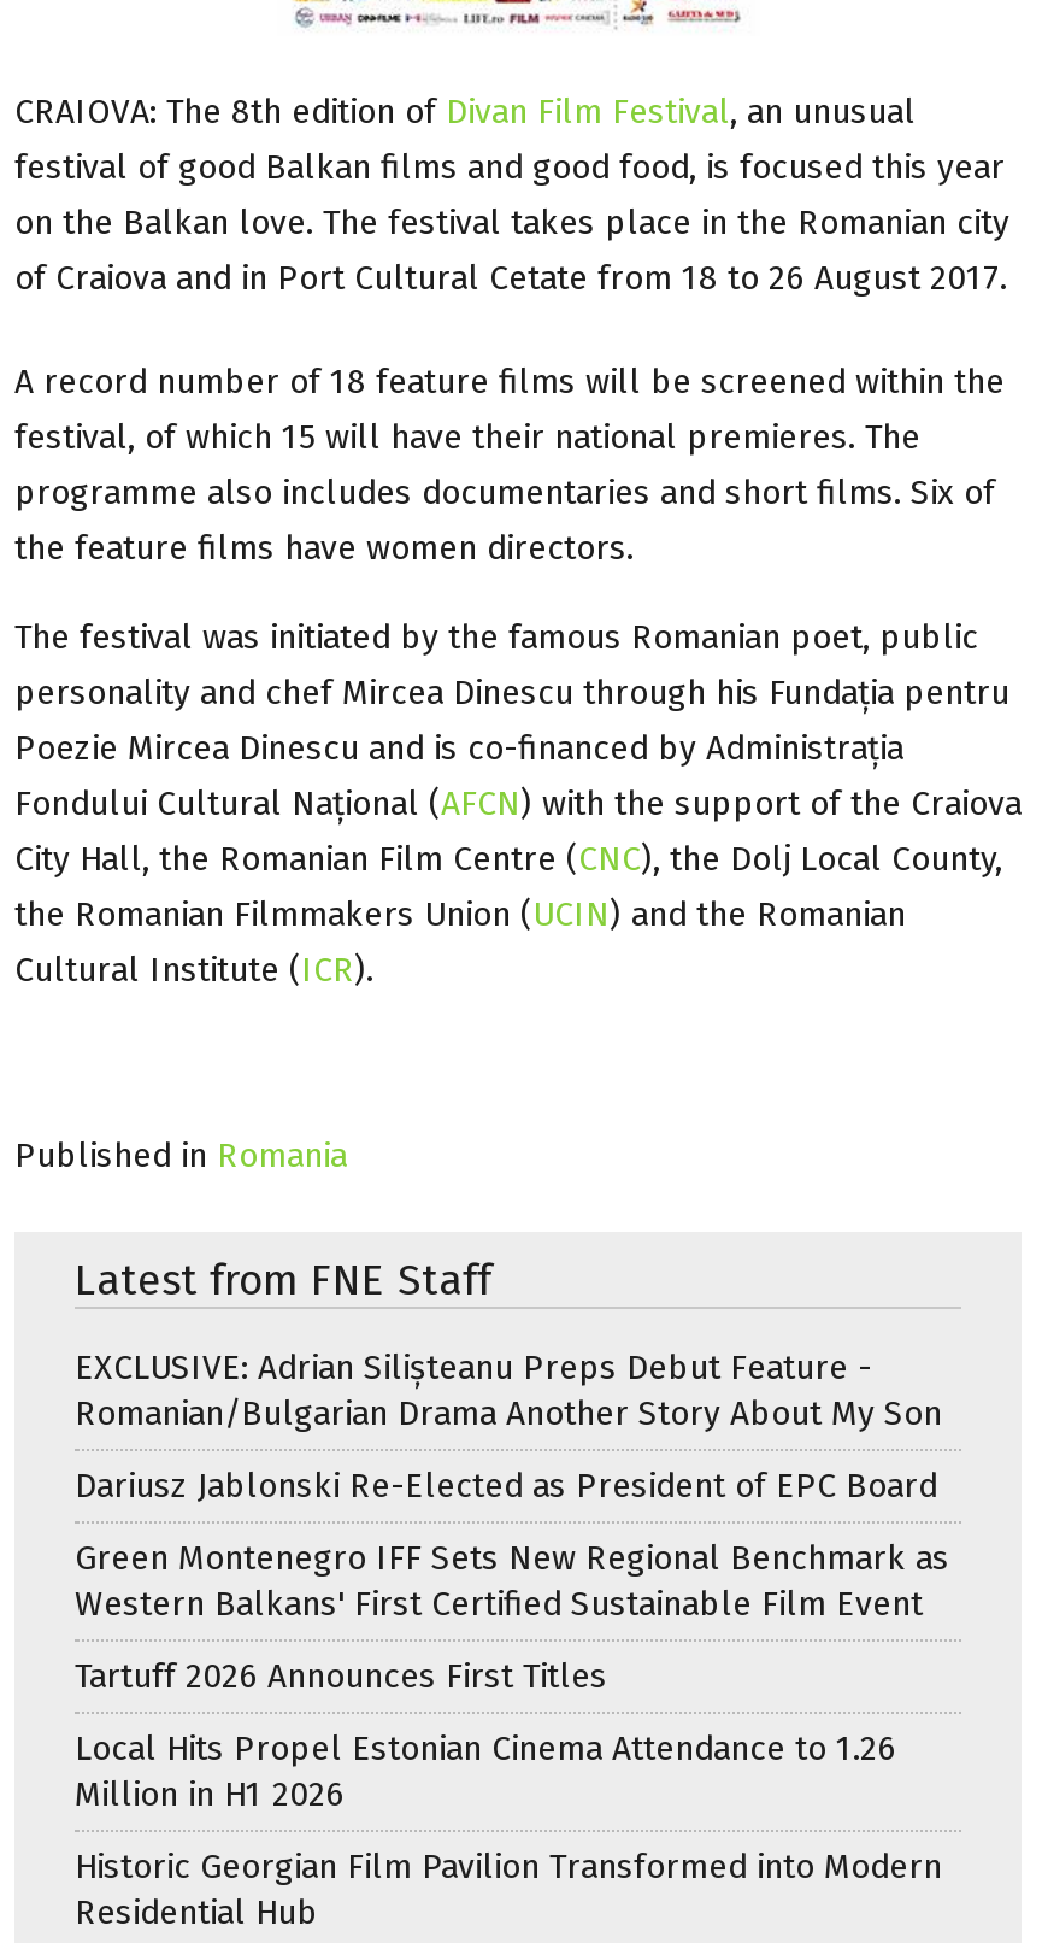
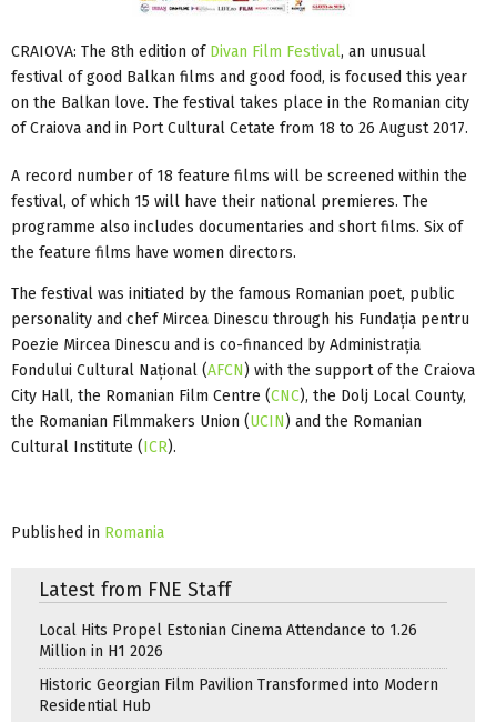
- EXCLUSIVE: Adrian Silișteanu Preps Debut Feature -
- Romanian/Bulgarian Drama Another Story About My Son
- Dariusz Jablonski Re-Elected as President of EPC Board
- Green Montenegro IFF Sets New Regional Benchmark as
- Western Balkans' First Certified Sustainable Film Event
- Tartuff 2026 Announces First Titles
